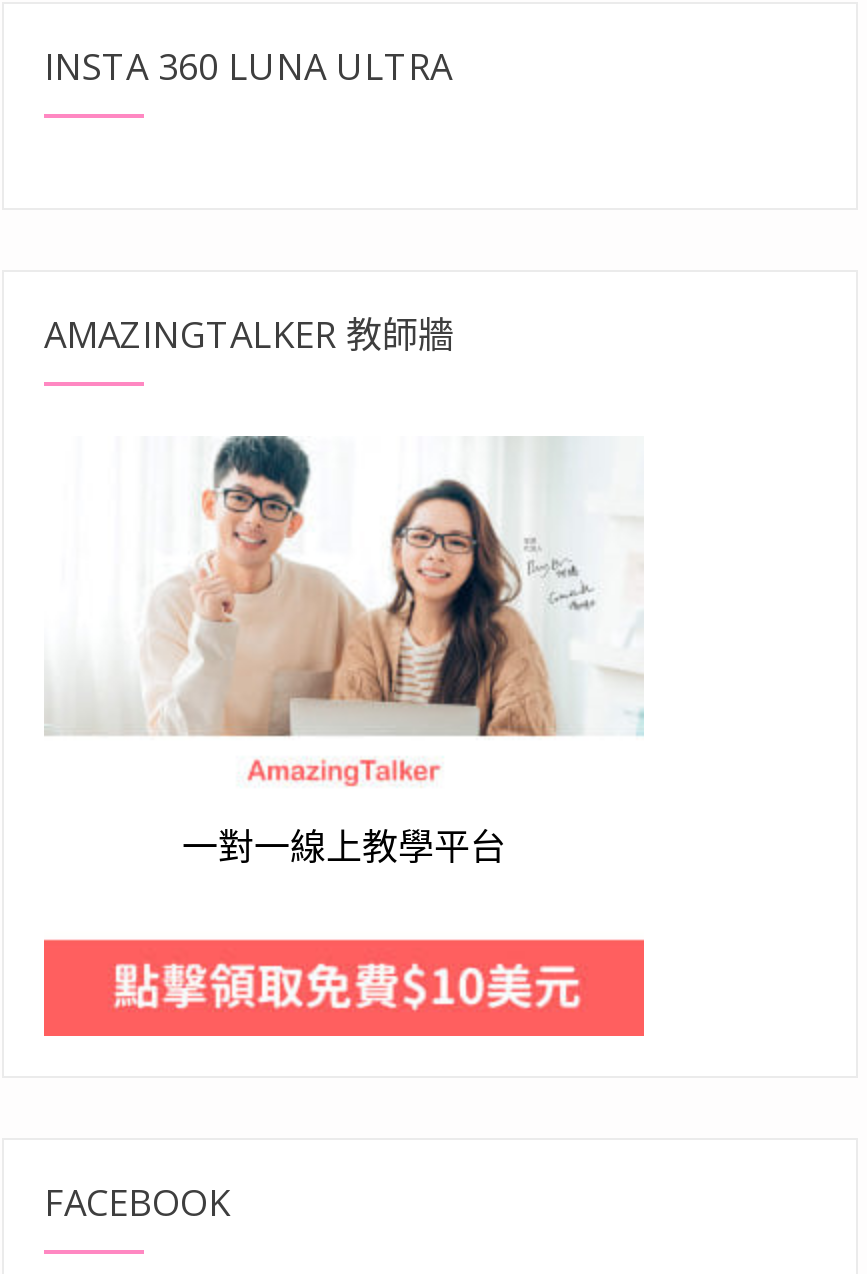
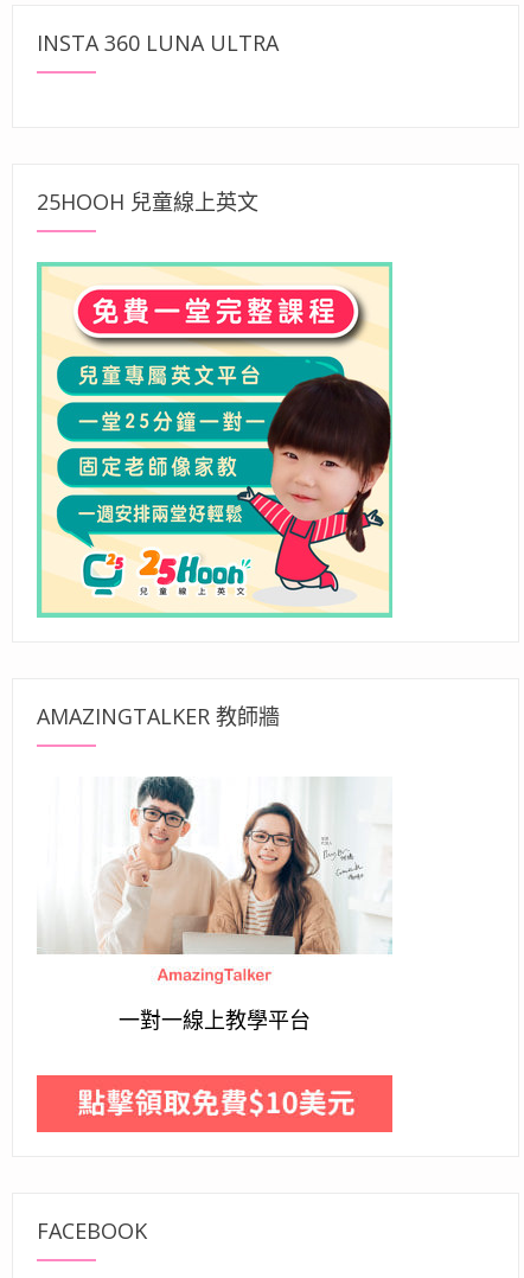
+ [image]

+ 25HOOH 兒童線上英文
